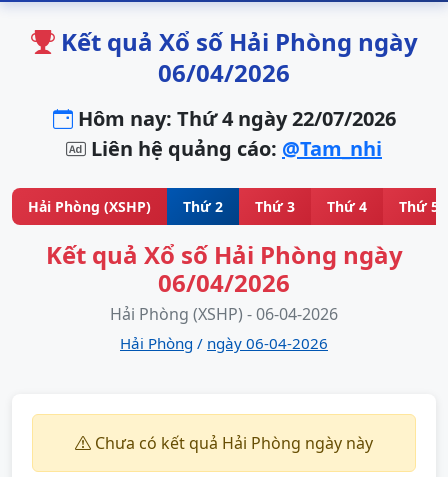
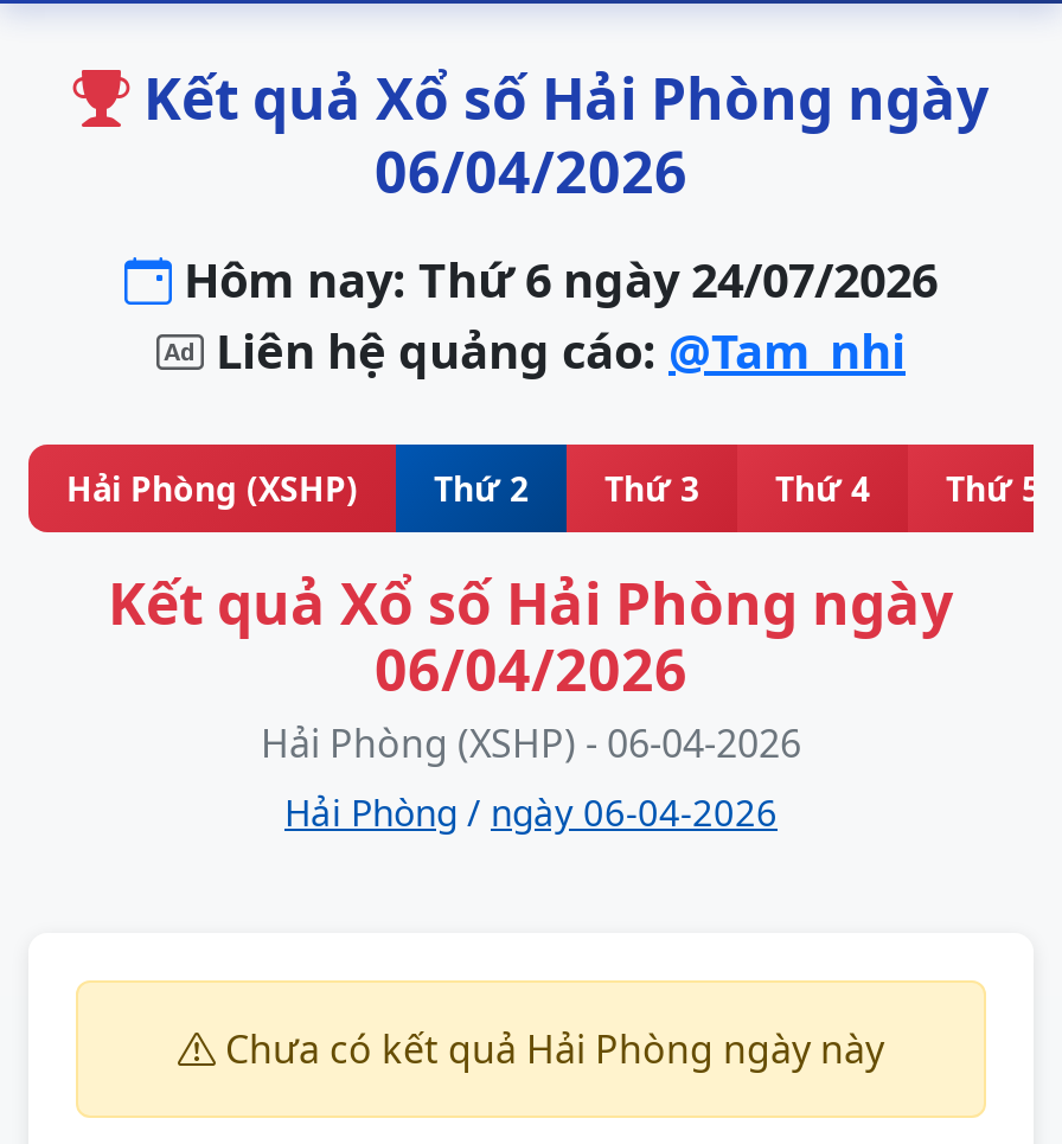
- Hôm nay: Thứ 4 ngày 22/07/2026
+ Hôm nay: Thứ 6 ngày 24/07/2026
